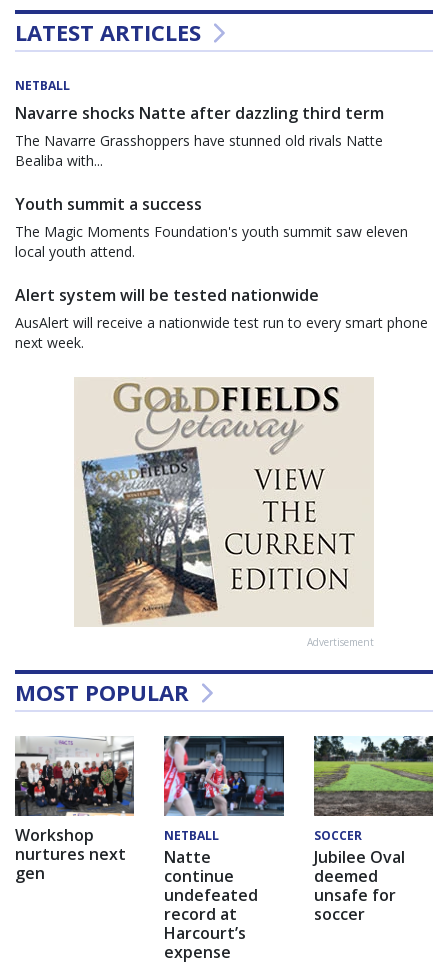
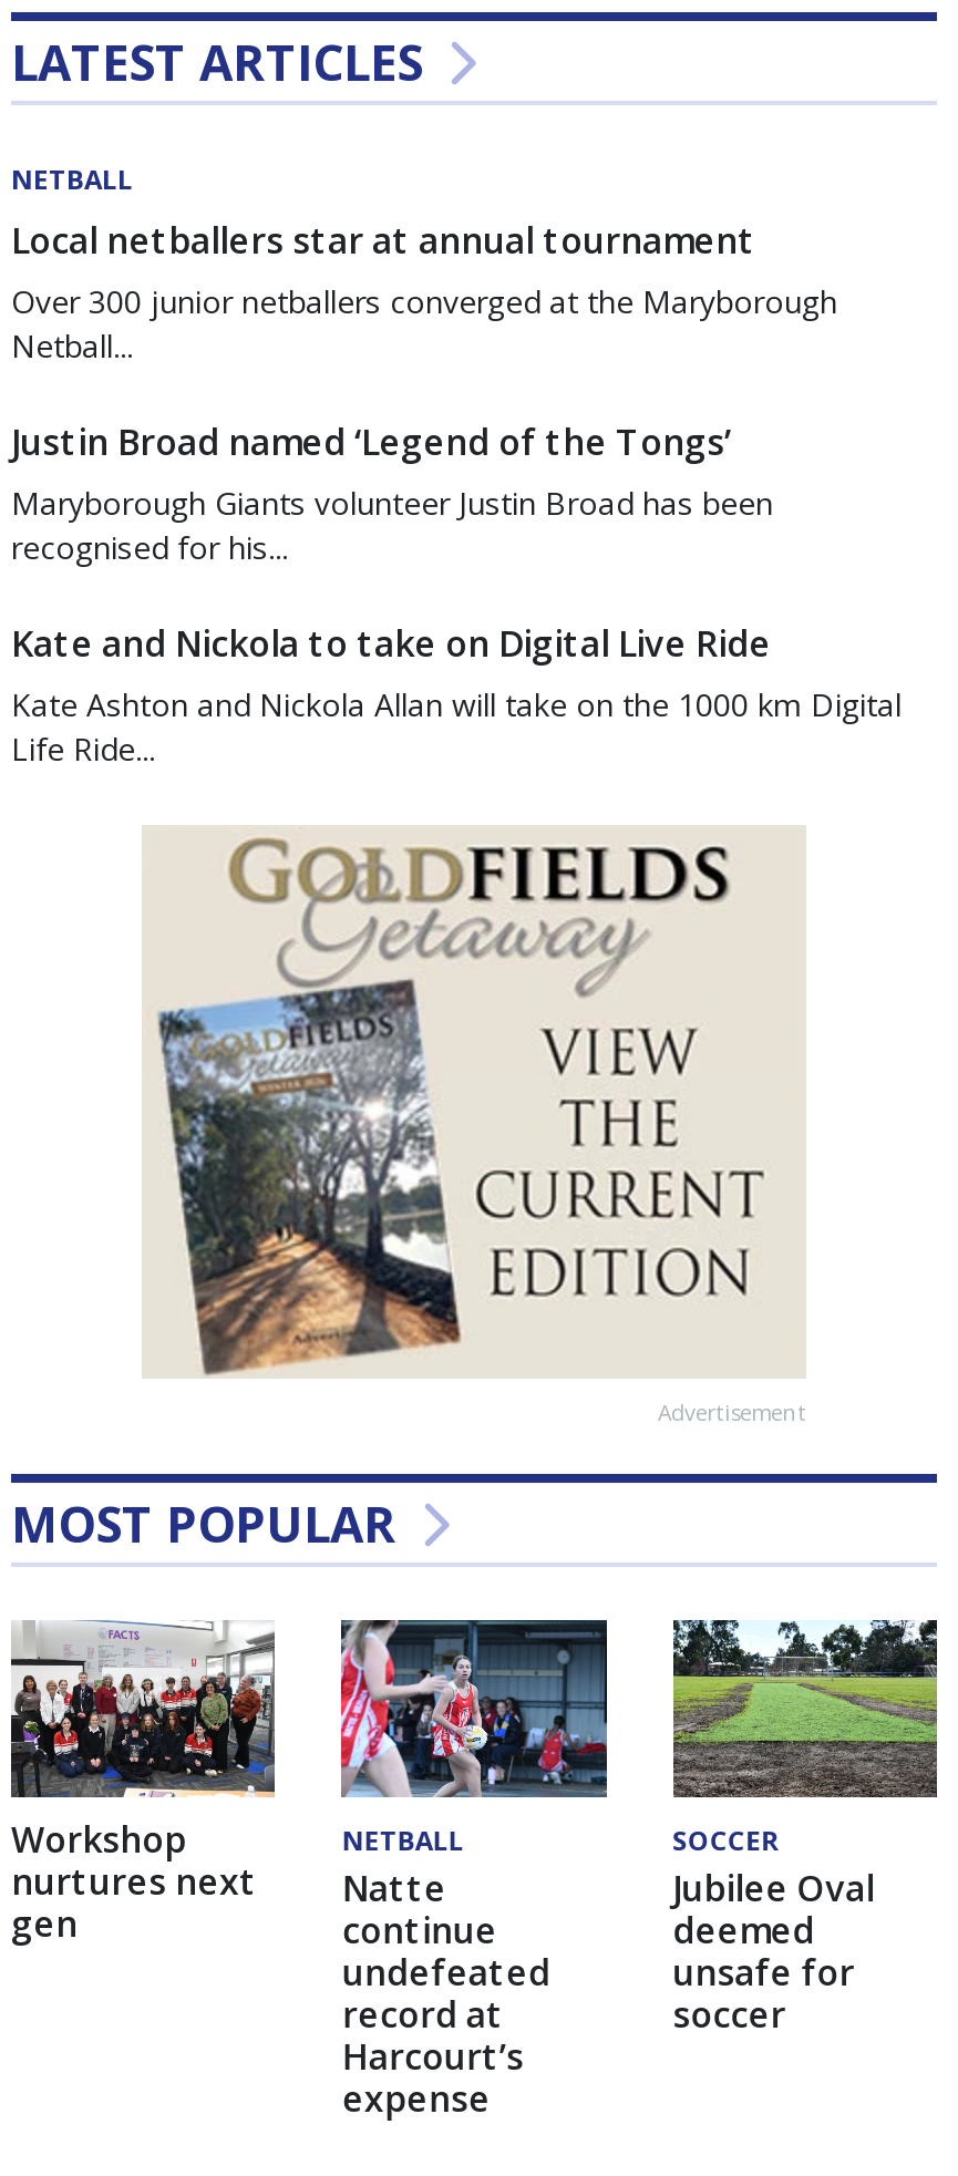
- Navarre shocks Natte after dazzling third term
- The Navarre Grasshoppers have stunned old rivals Natte
- Bealiba with...
+ Local netballers star at annual tournament
+ Over 300 junior netballers converged at the Maryborough
+ Netball...

- Youth summit a success
- The Magic Moments Foundation's youth summit saw eleven
- local youth attend.
+ Justin Broad named ‘Legend of the Tongs’
+ Maryborough Giants volunteer Justin Broad has been
+ recognised for his...

- Alert system will be tested nationwide
- AusAlert will receive a nationwide test run to every smart phone
- next week.
+ Kate and Nickola to take on Digital Live Ride
+ Kate Ashton and Nickola Allan will take on the 1000 km Digital
+ Life Ride...
